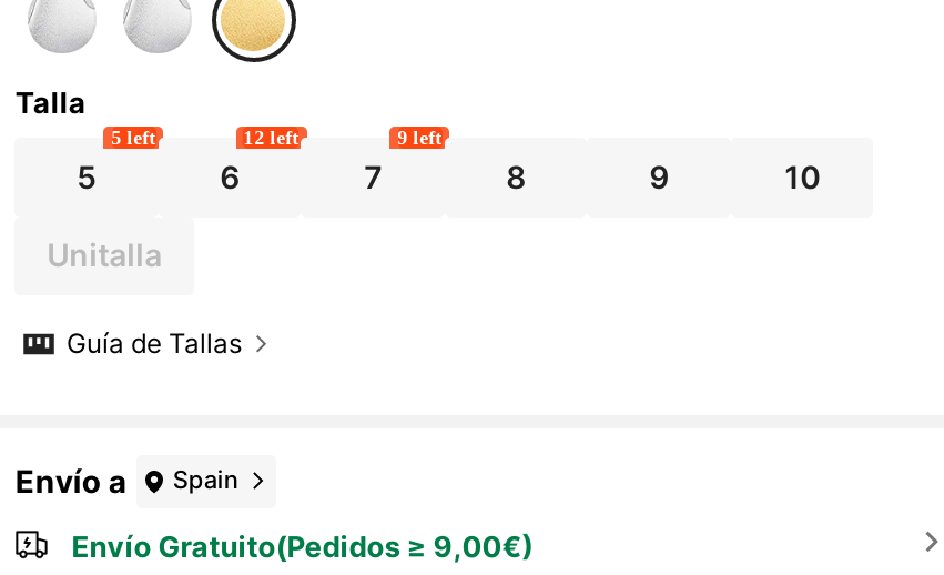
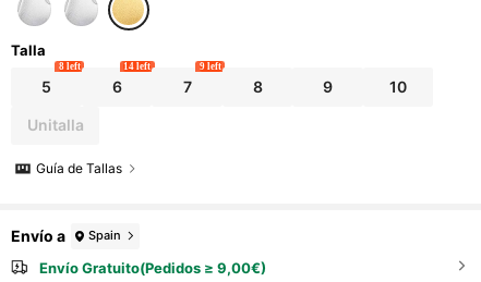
- 5 left
+ 8 left

- 12 left
+ 14 left
